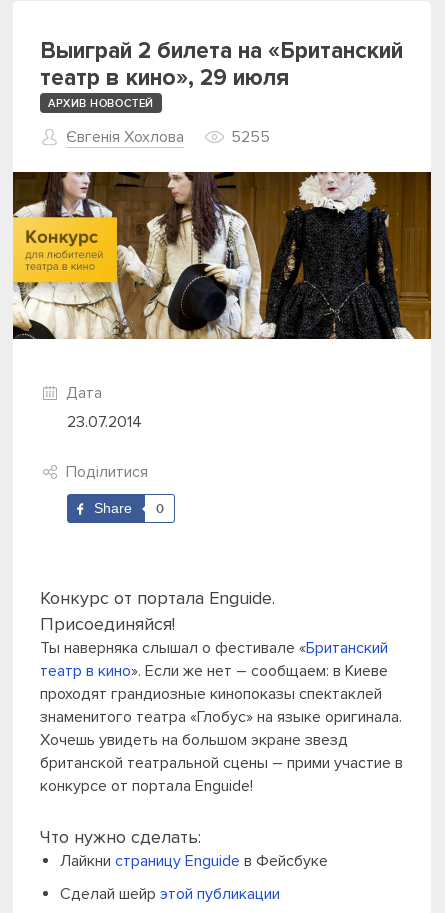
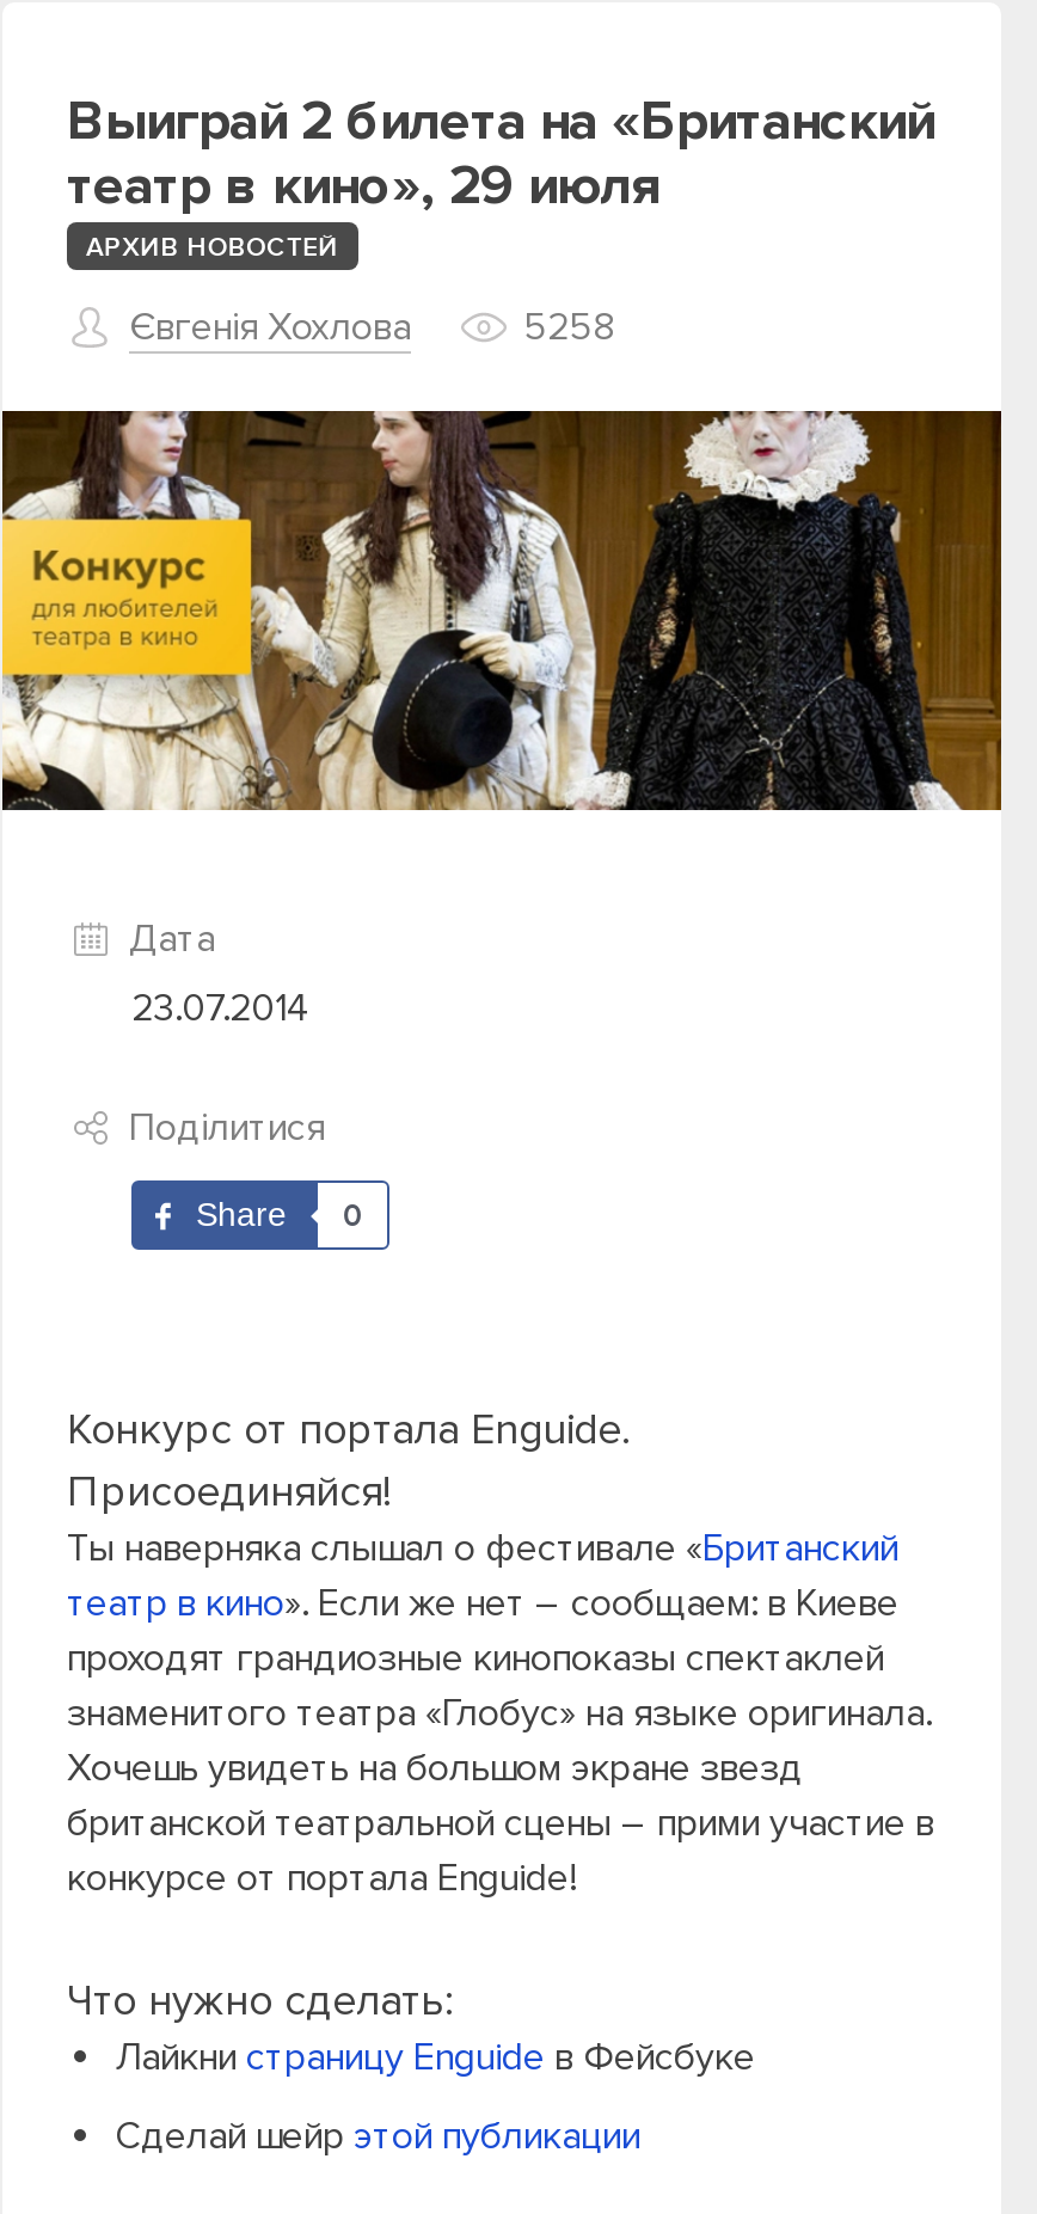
- 5255
+ 5258
